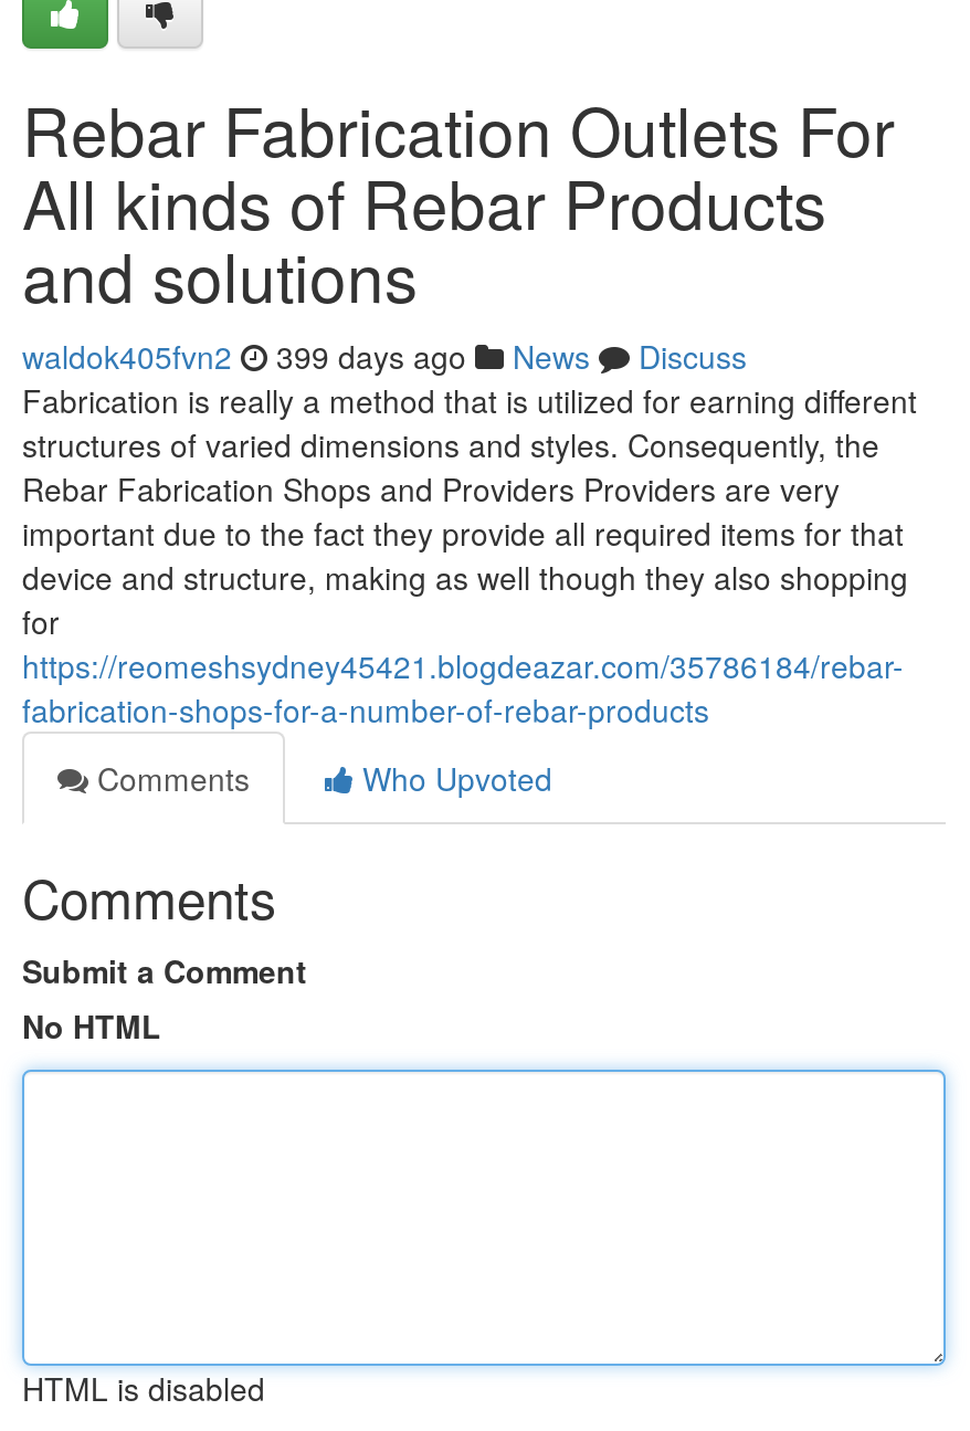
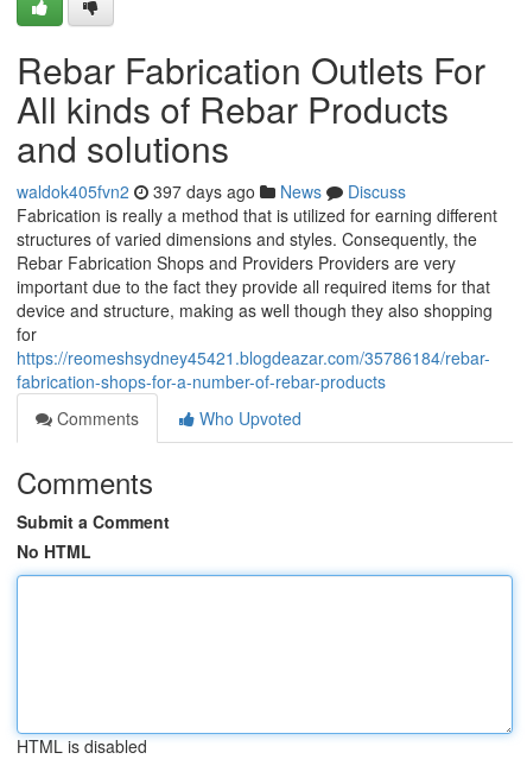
- waldok405fvn2 399 days ago News Discuss
+ waldok405fvn2 397 days ago News Discuss
